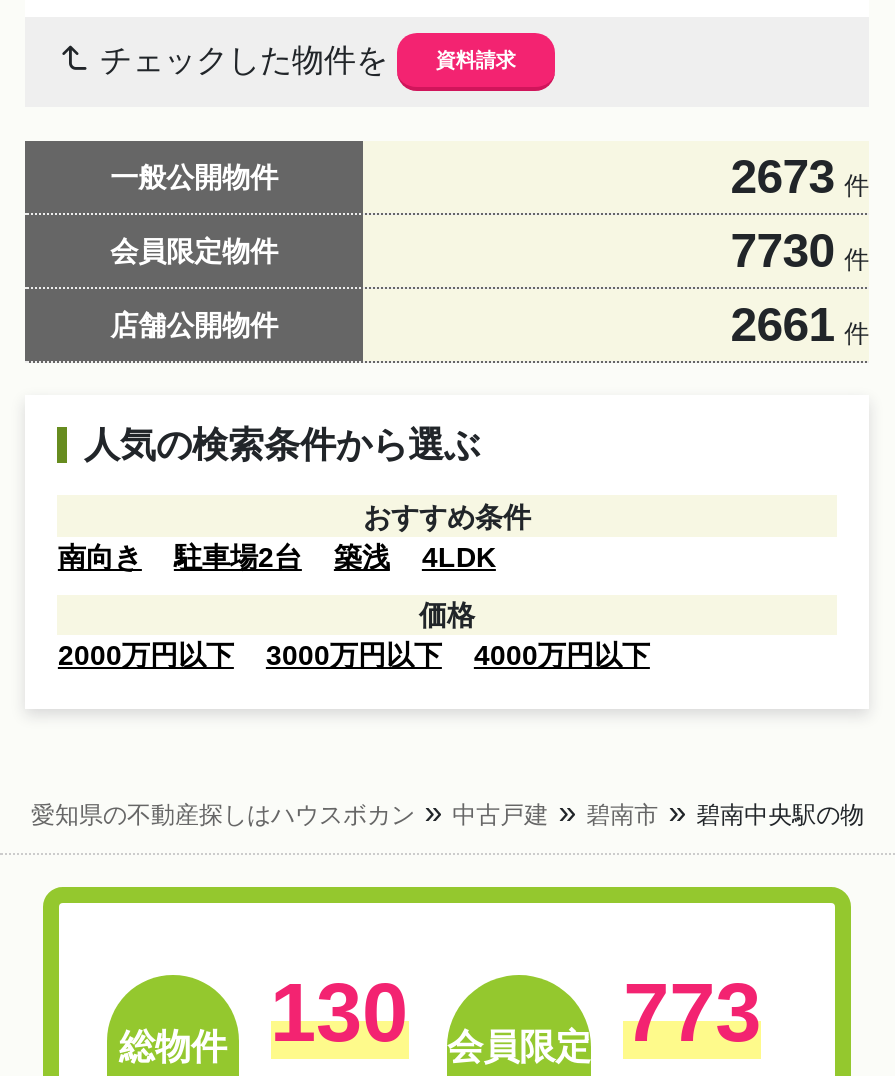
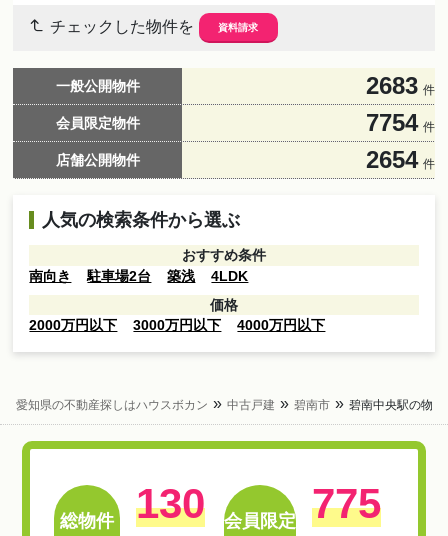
- 2673 件
+ 2683 件

- 7730 件
+ 7754 件

- 2661 件
+ 2654 件

- 773
+ 775
